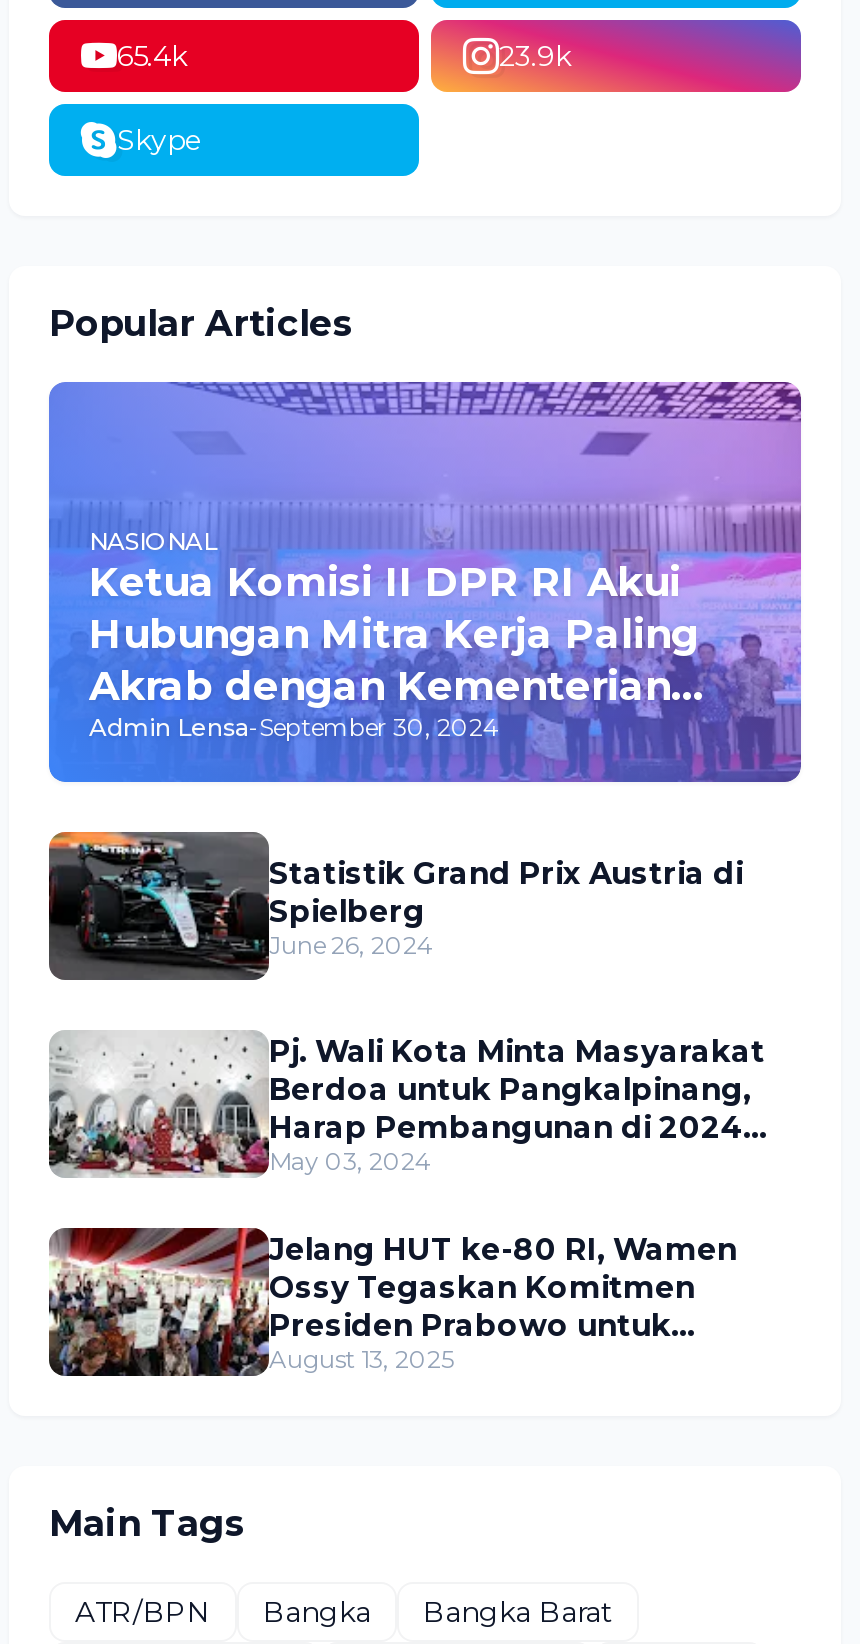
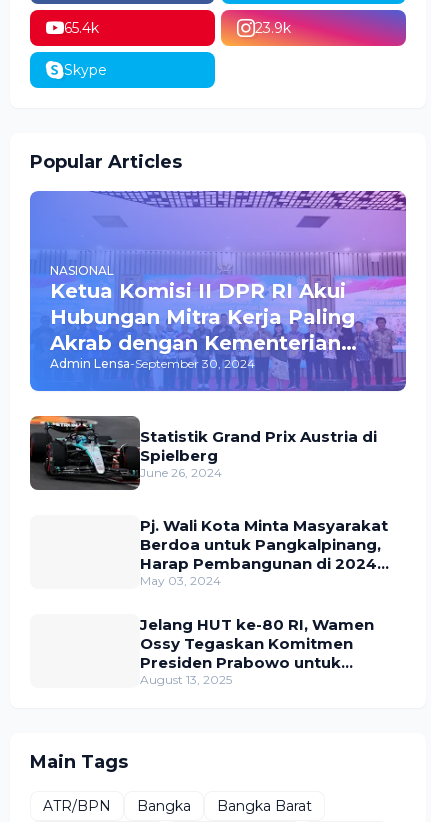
- [image]

- [image]
